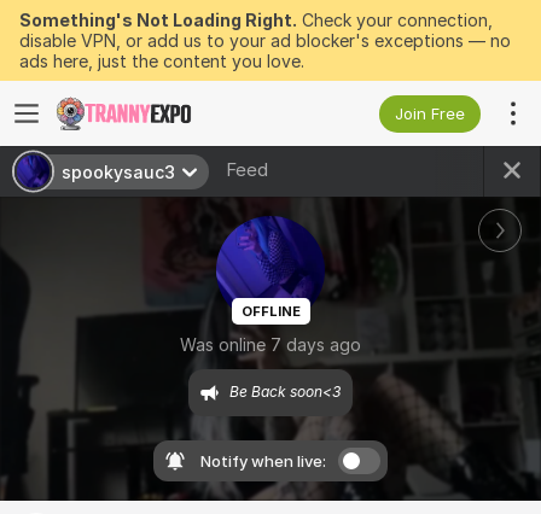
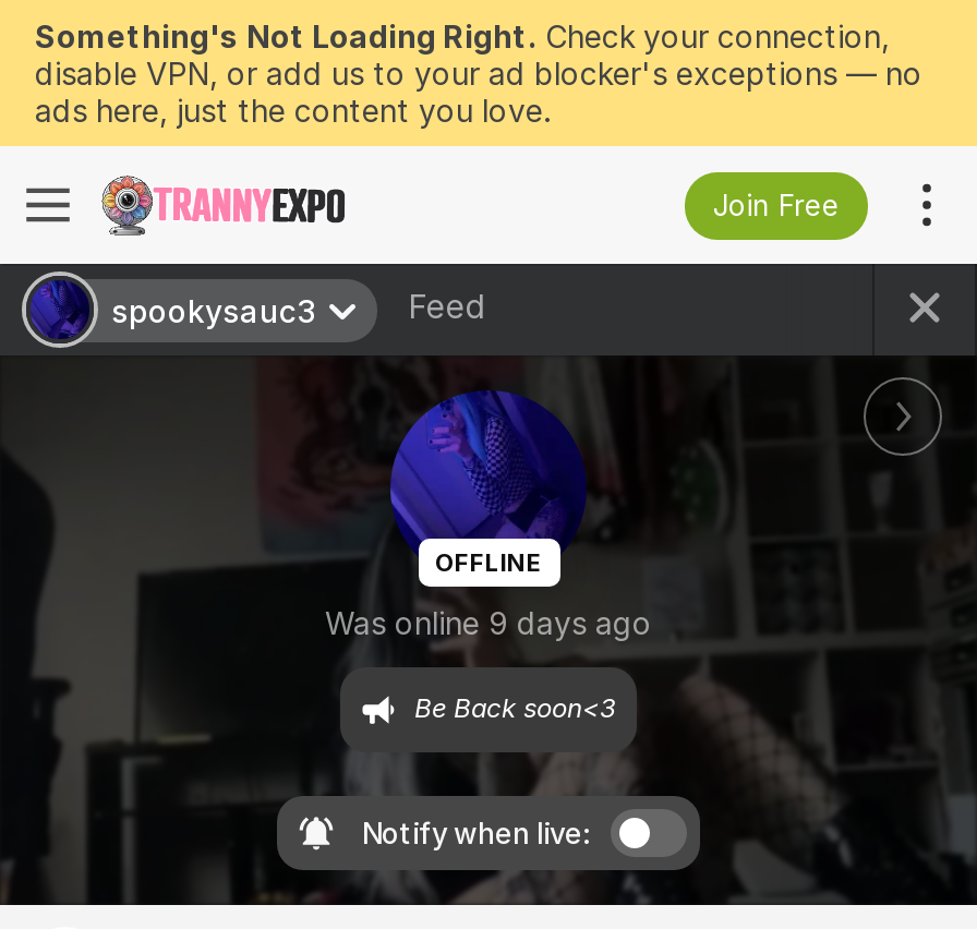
- Was online 7 days ago
+ Was online 9 days ago
